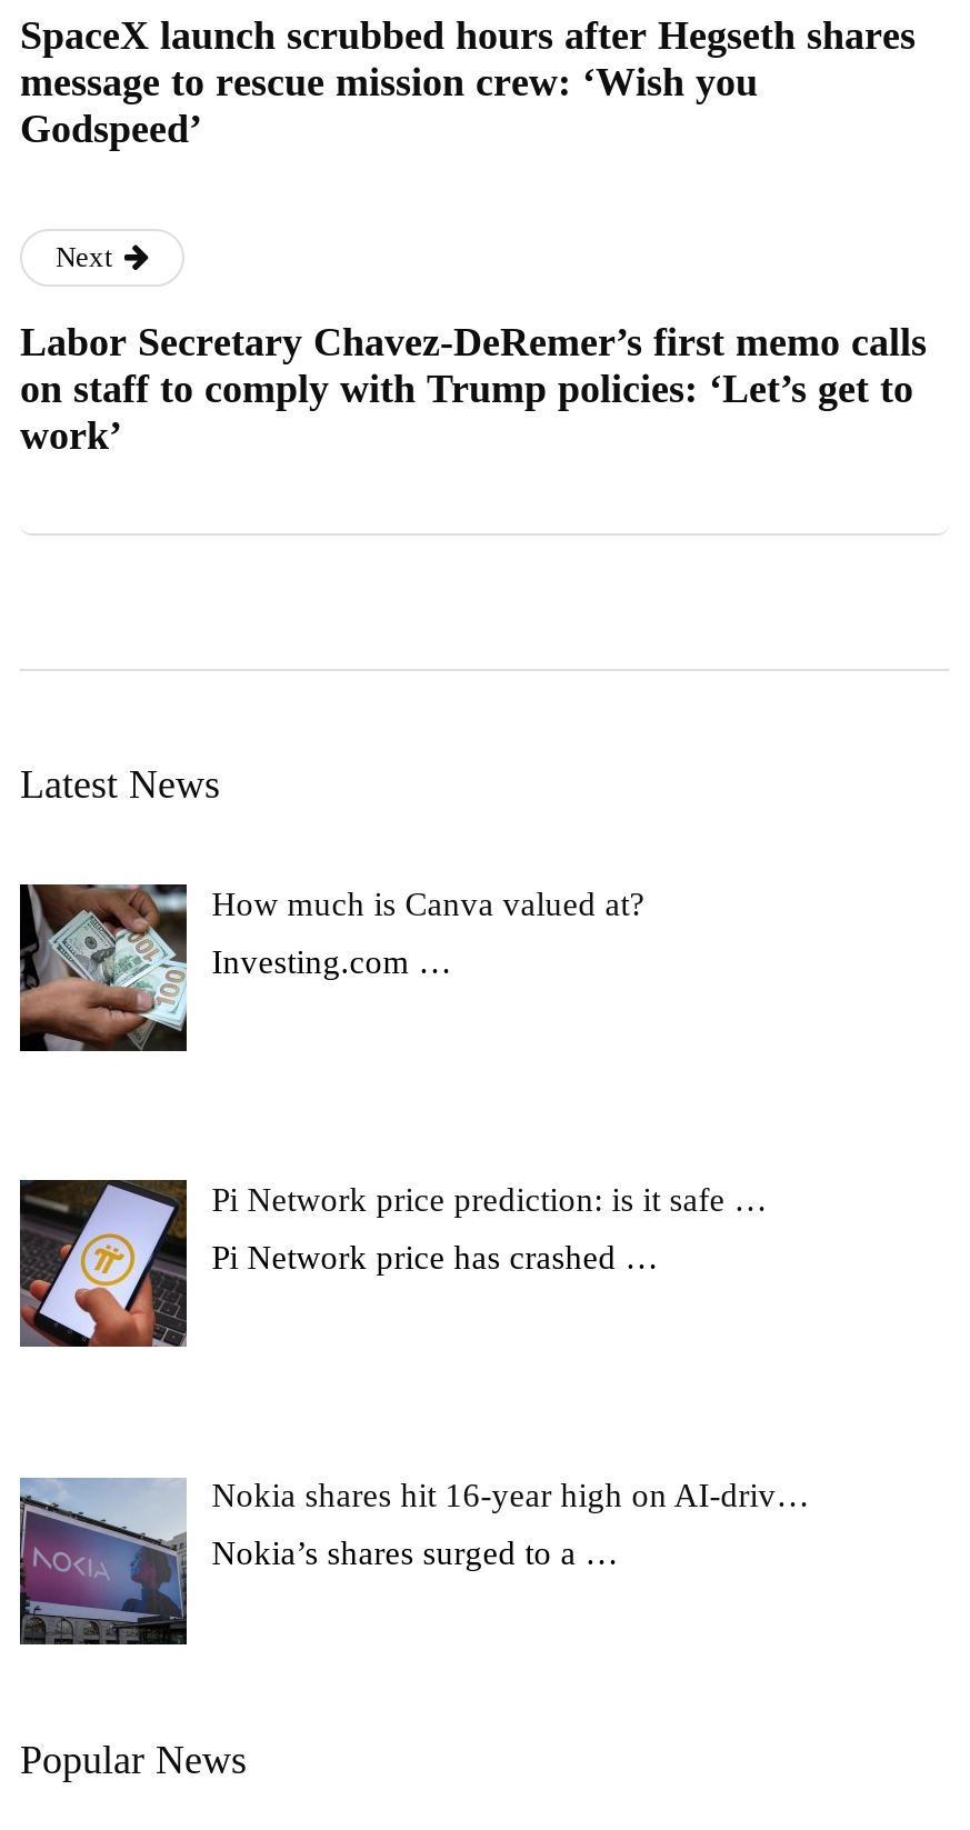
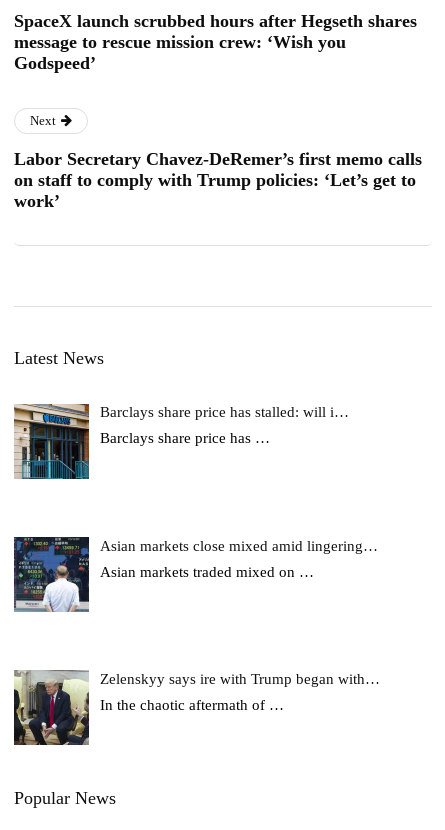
- [image]
- How much is Canva valued at?
+ [image]
+ Barclays share price has stalled: will i…

- Investing.com …
+ Barclays share price has …

- [image]
- Pi Network price prediction: is it safe …
+ [image]
+ Asian markets close mixed amid lingering…

- Pi Network price has crashed …
+ Asian markets traded mixed on …

- [image]
- Nokia shares hit 16-year high on AI-driv…
+ [image]
+ Zelenskyy says ire with Trump began with…

- Nokia’s shares surged to a …
+ In the chaotic aftermath of …
